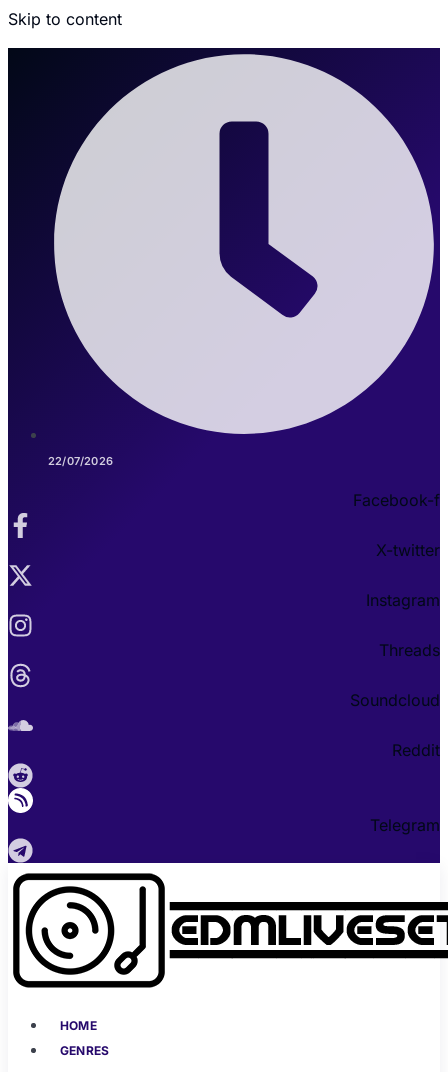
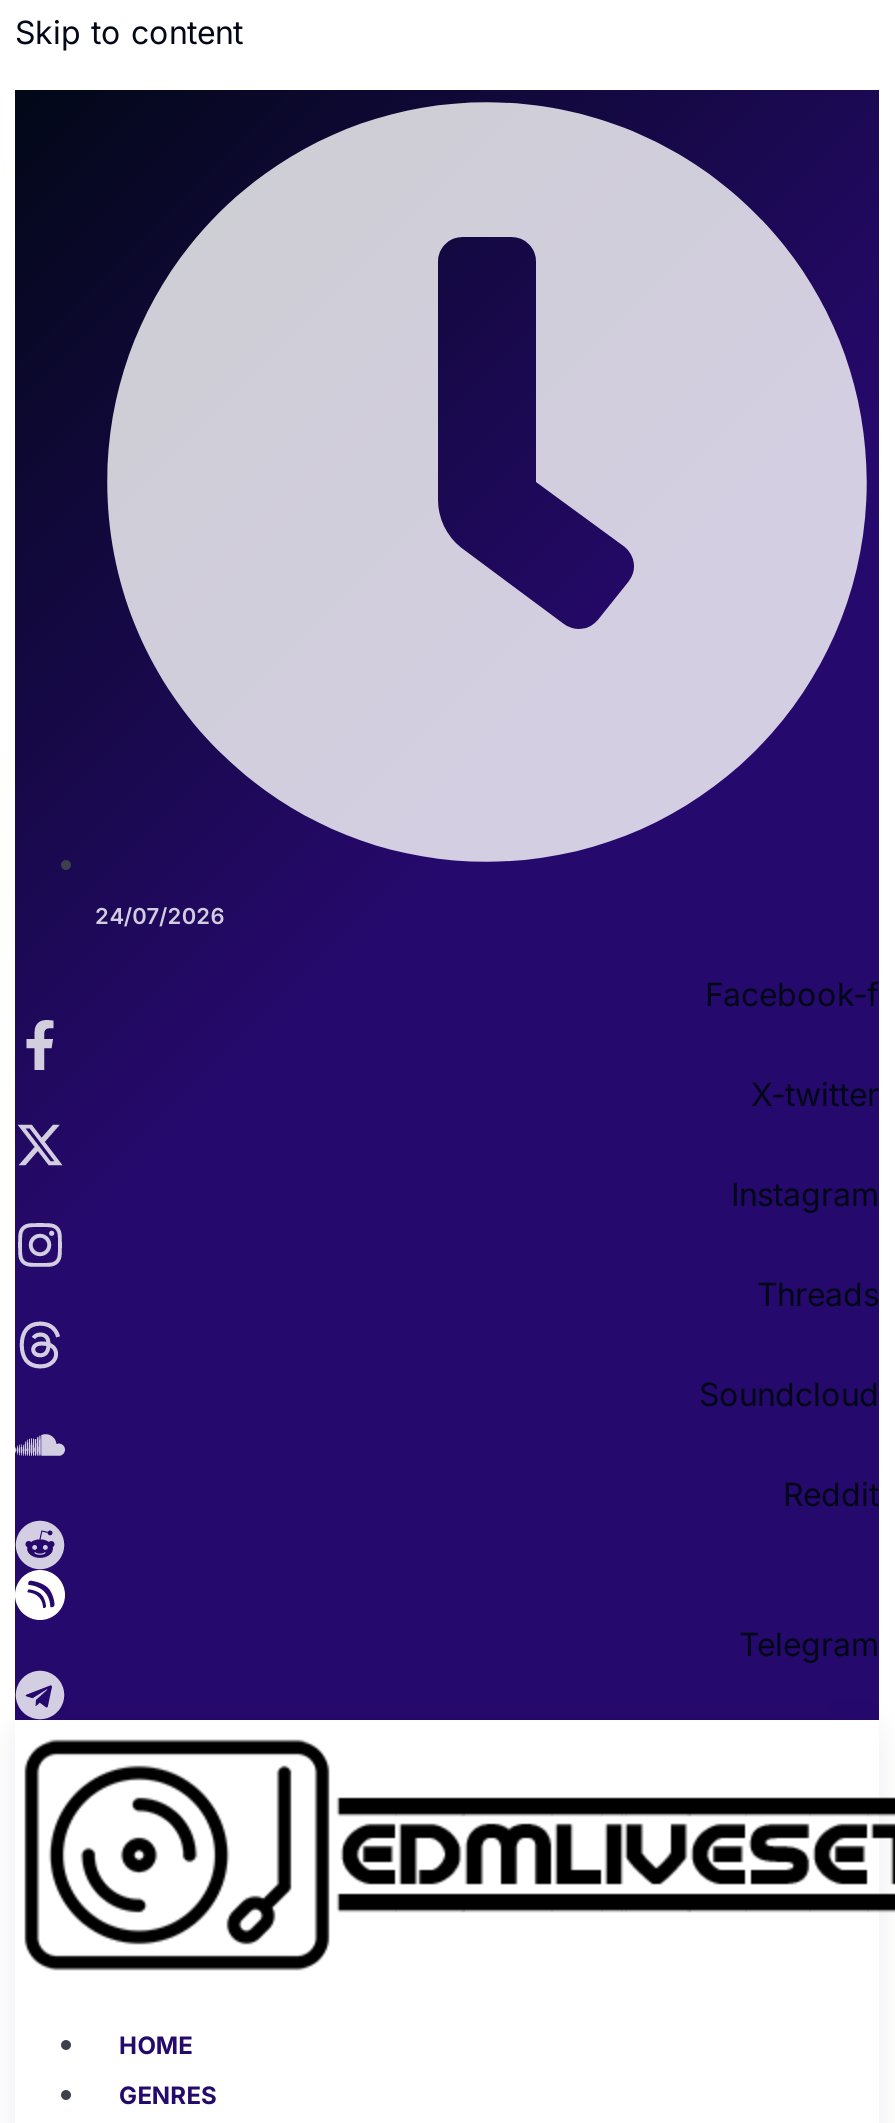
- 22/07/2026
+ 24/07/2026
